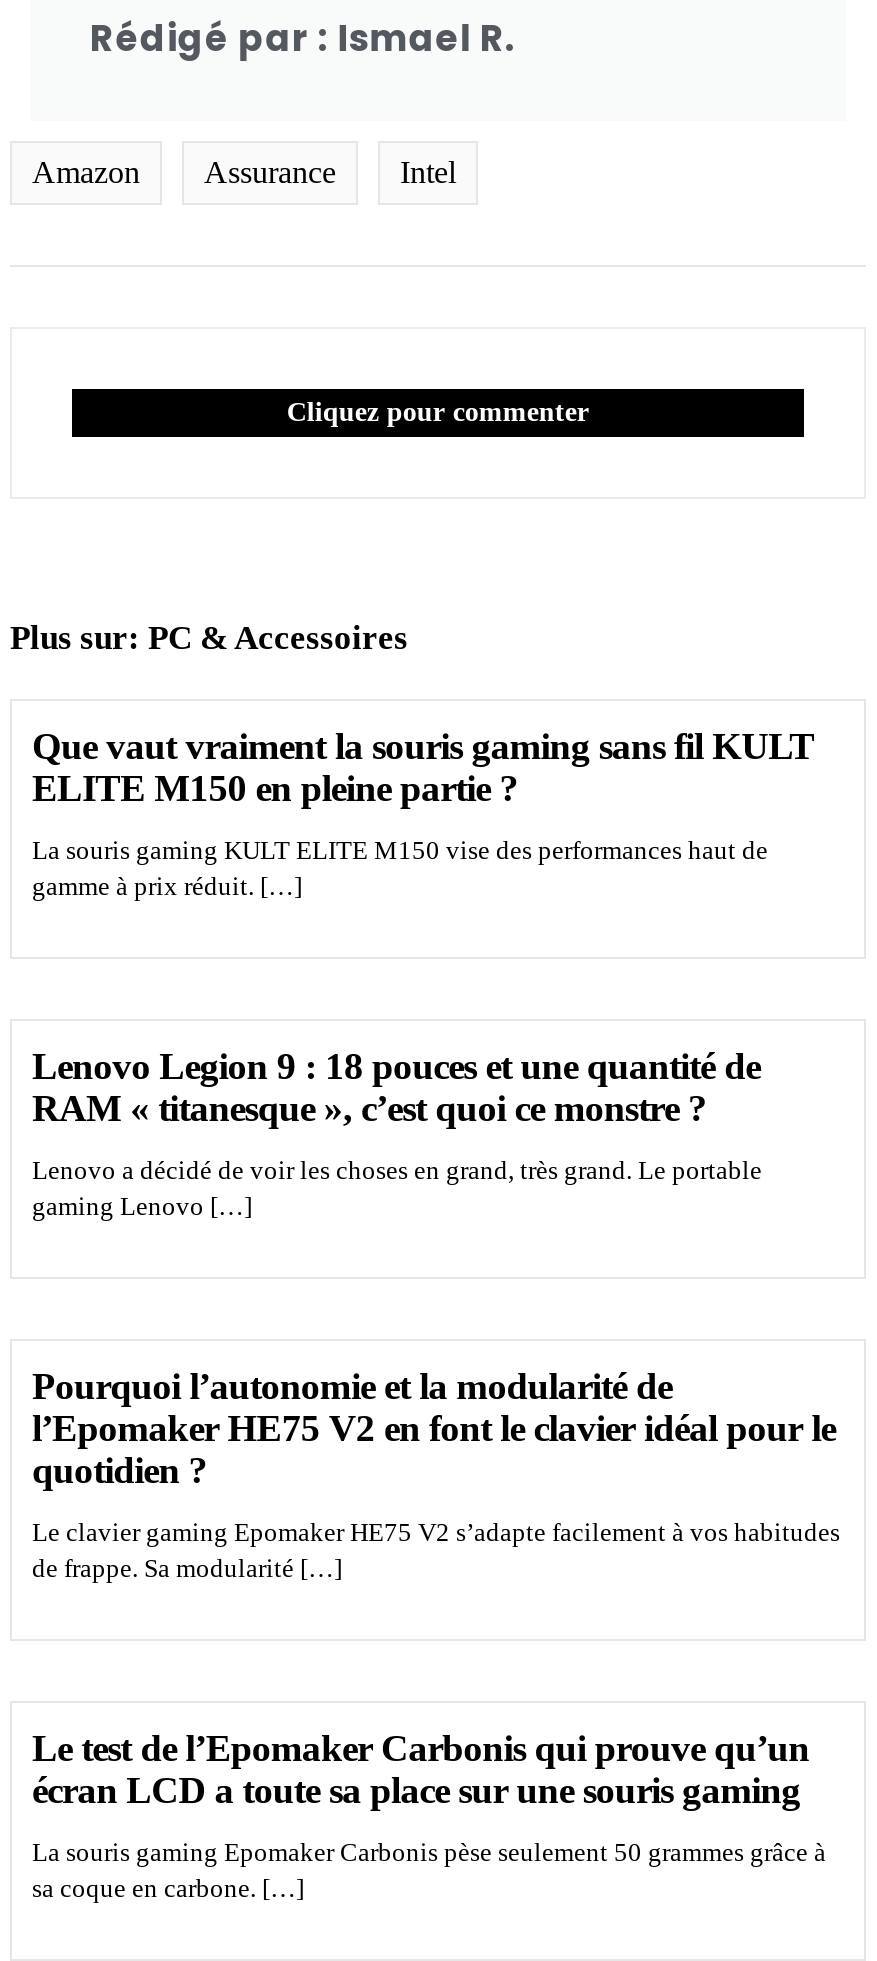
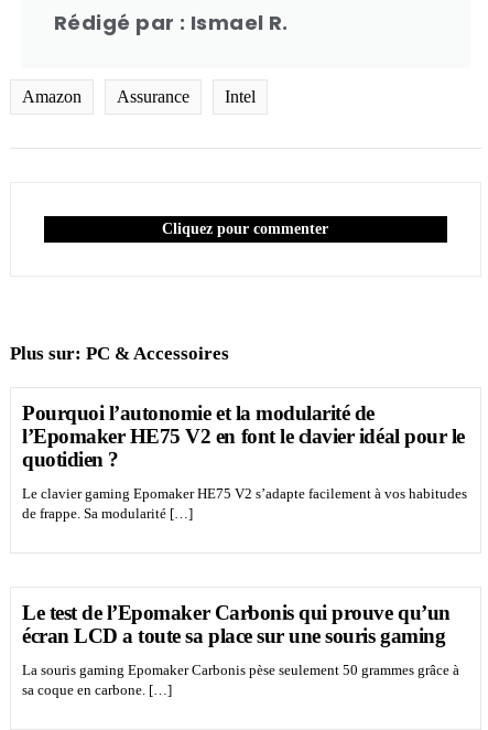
- Que vaut vraiment la souris gaming sans fil KULT
- ELITE M150 en pleine partie ?
- La souris gaming KULT ELITE M150 vise des performances haut de
- gamme à prix réduit. […]

- Lenovo Legion 9 : 18 pouces et une quantité de
- RAM « titanesque », c’est quoi ce monstre ?
- Lenovo a décidé de voir les choses en grand, très grand. Le portable
- gaming Lenovo […]
